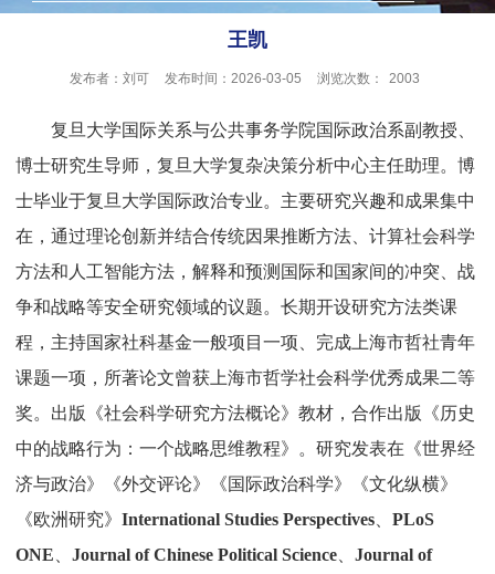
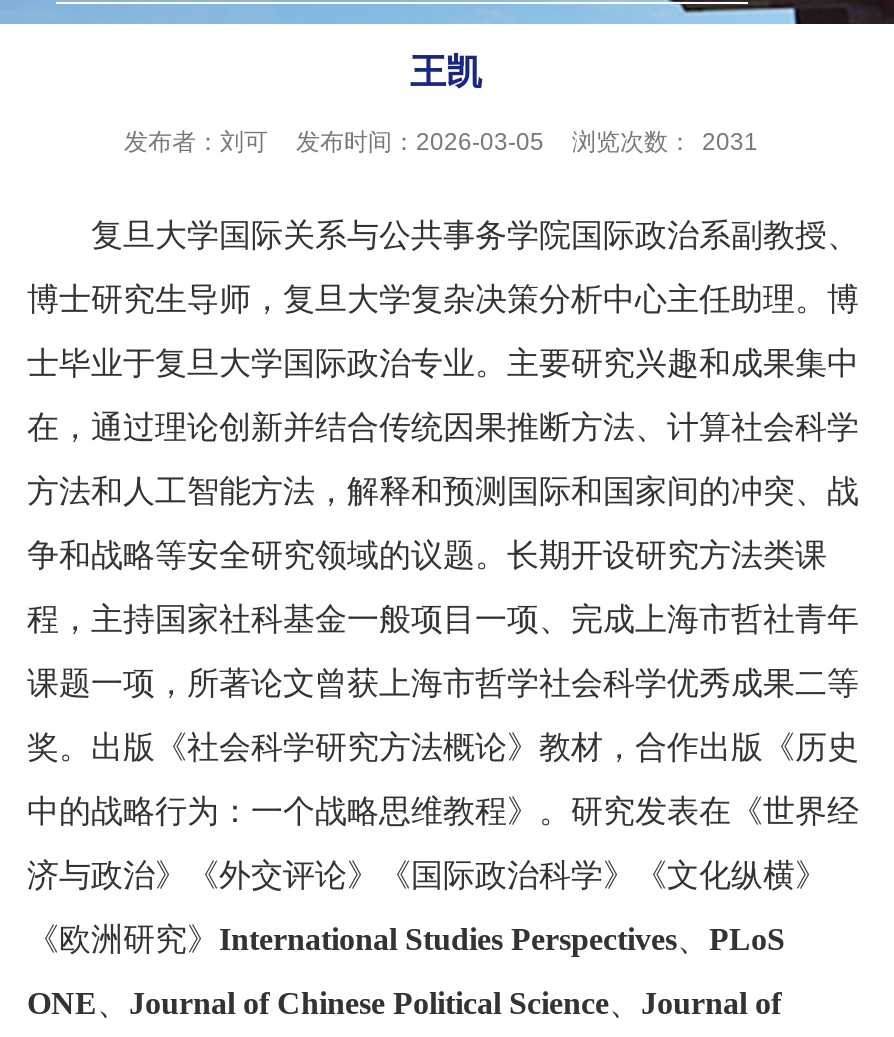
- 发布者：刘可 发布时间：2026-03-05 浏览次数： 2003
+ 发布者：刘可 发布时间：2026-03-05 浏览次数： 2031
